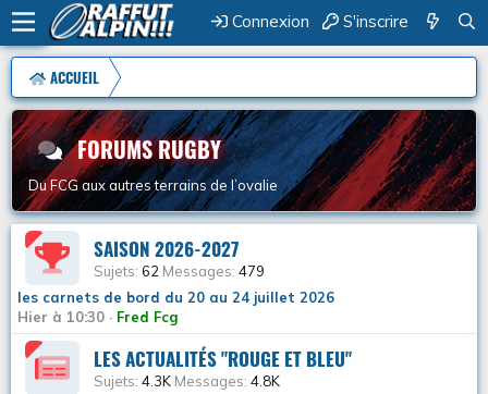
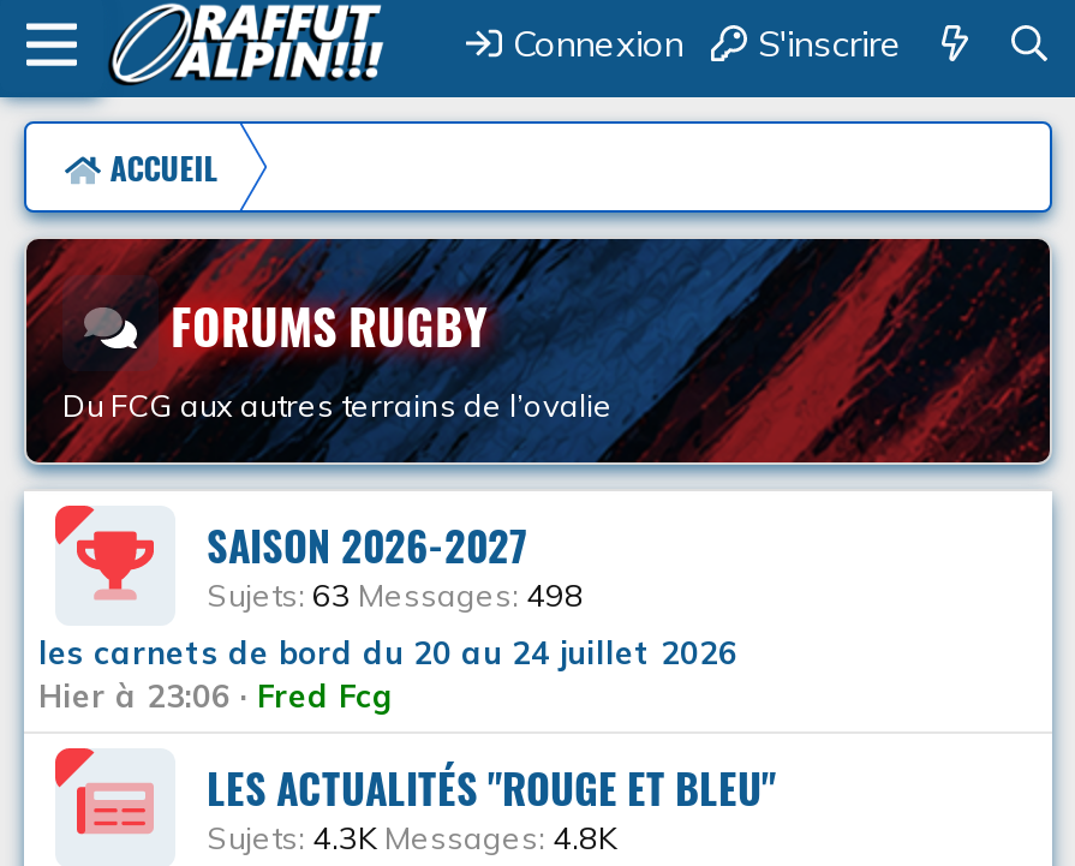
- Sujets 62 Messages 479
+ Sujets 63 Messages 498

- Hier à 10:30 Fred Fcg
+ Hier à 23:06 Fred Fcg
